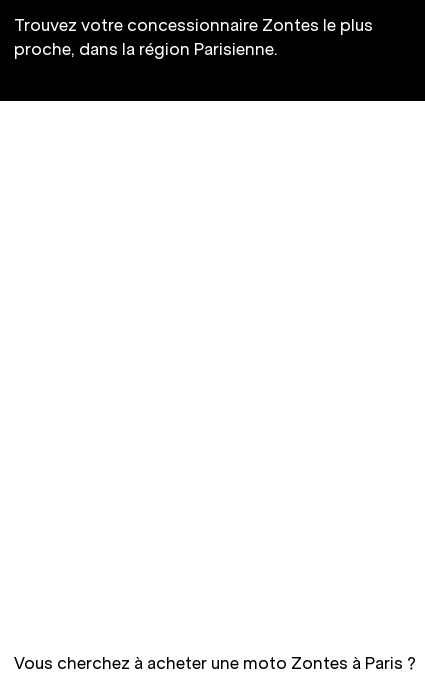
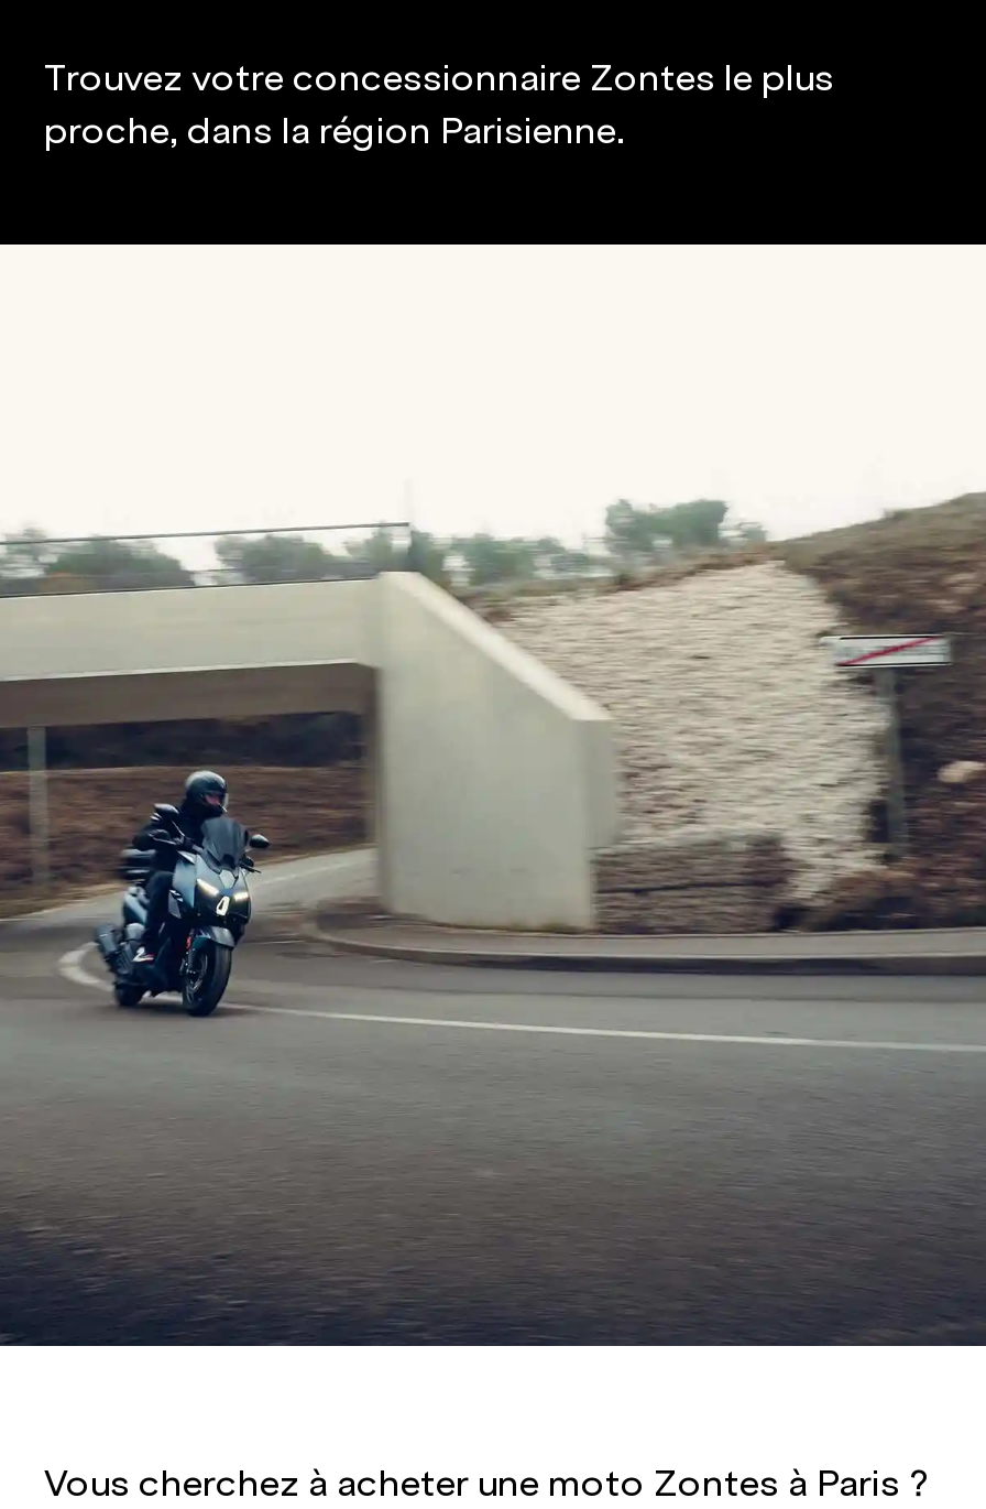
+ [image]
